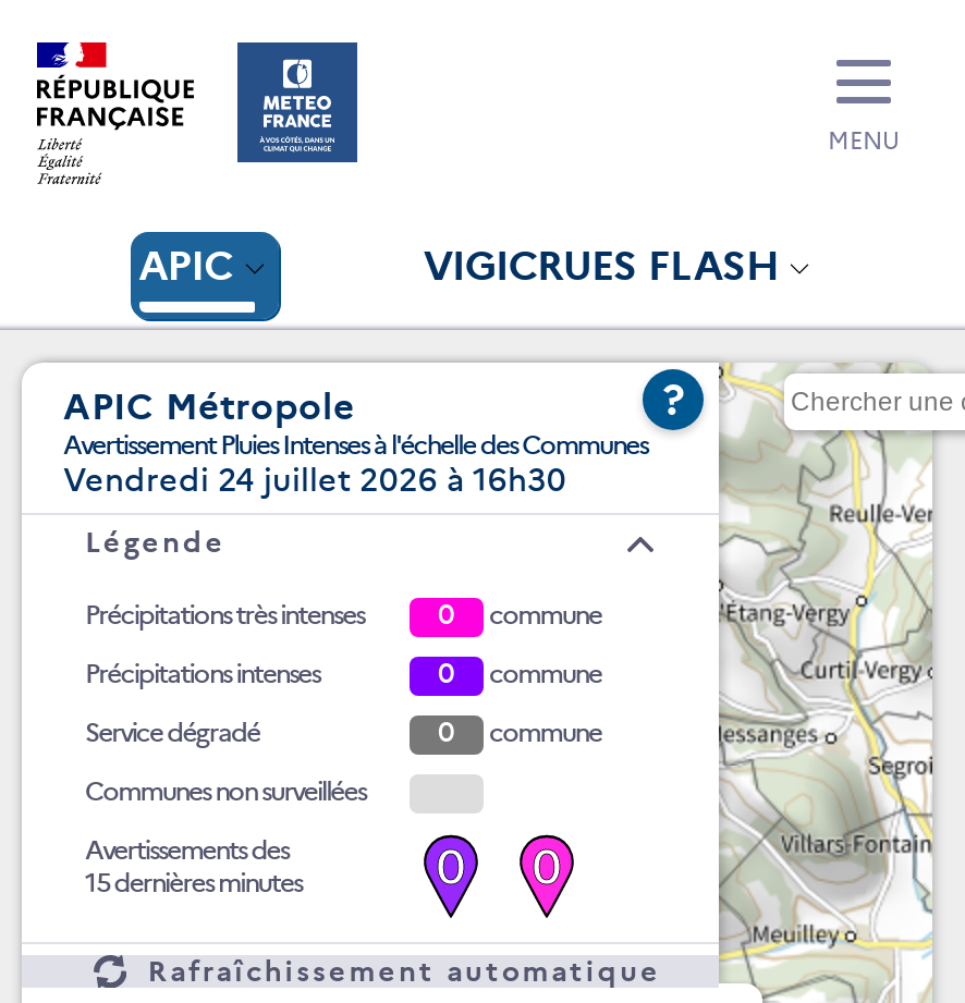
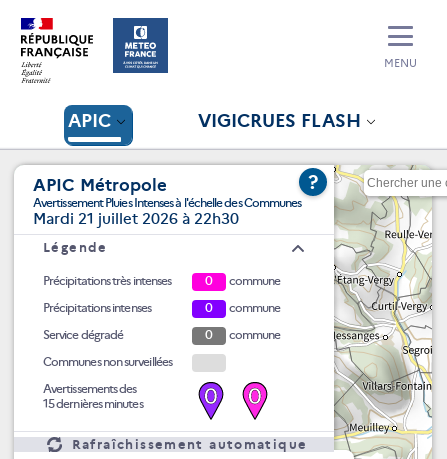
- Vendredi 24 juillet 2026 à 16h30
+ Mardi 21 juillet 2026 à 22h30
